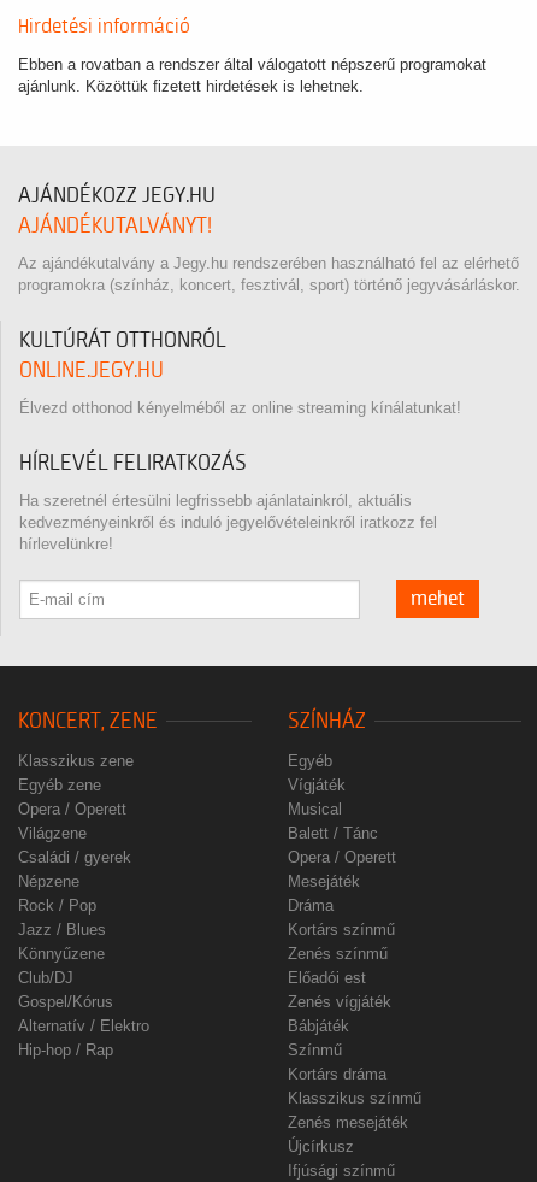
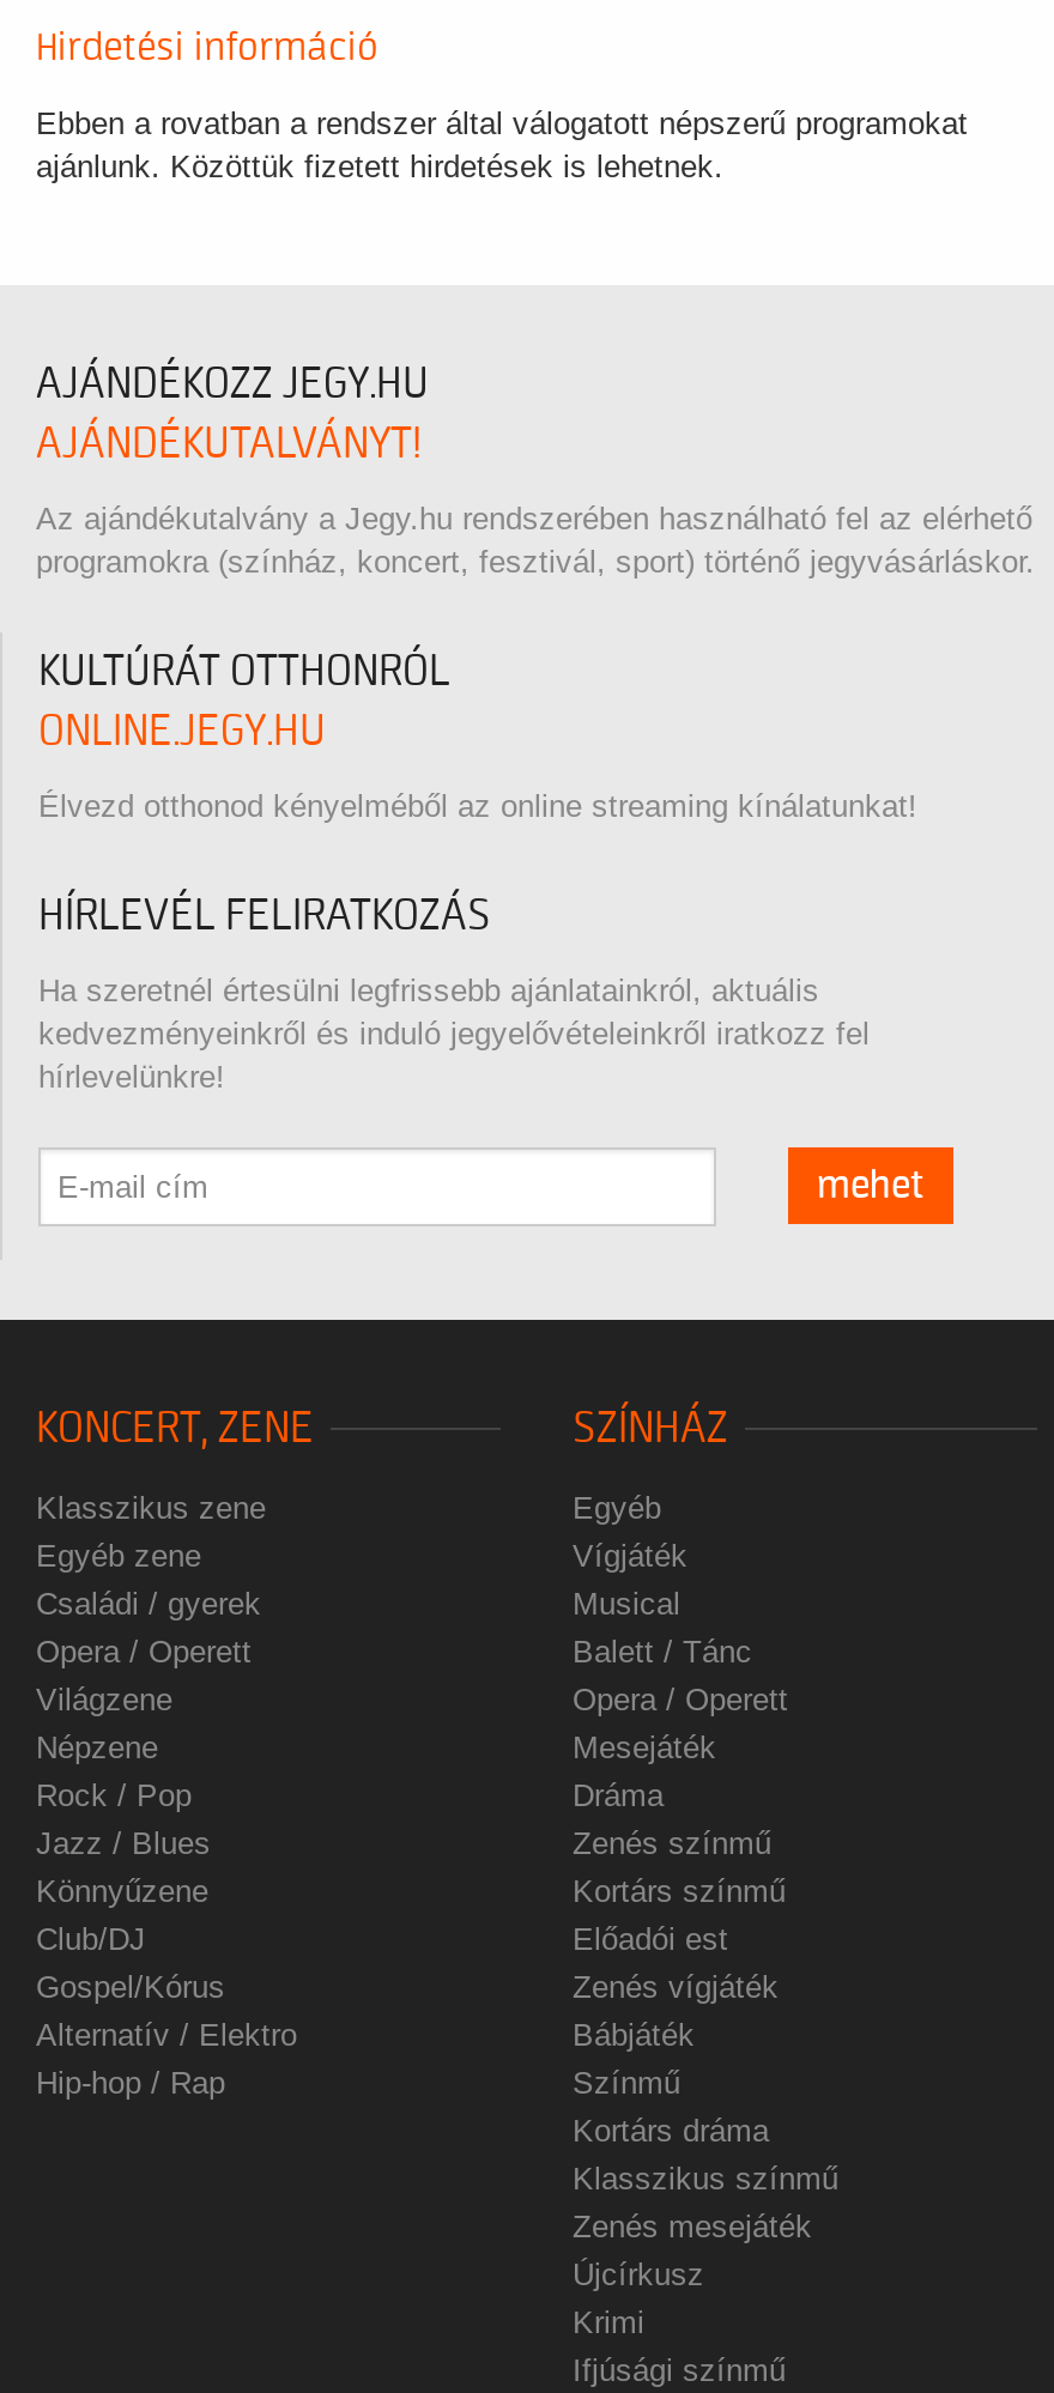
moved up: Családi / gyerek

moved up: Zenés színmű

+ Krimi
